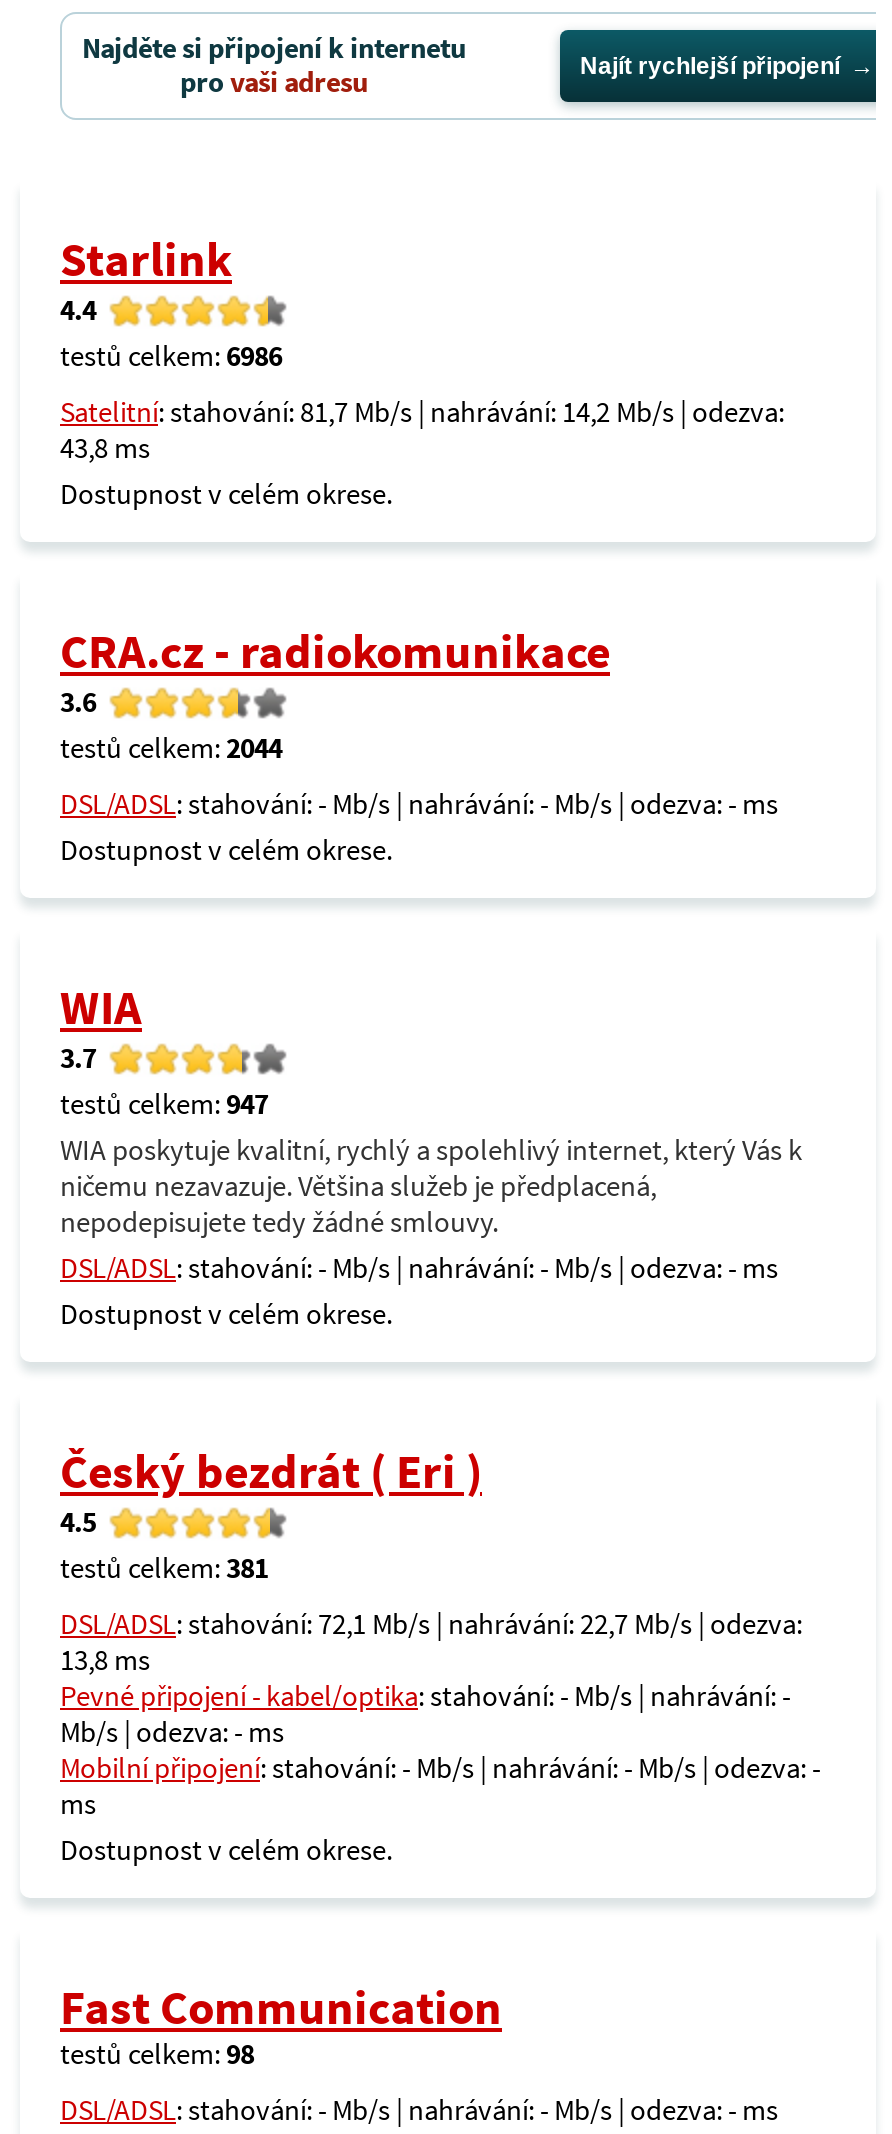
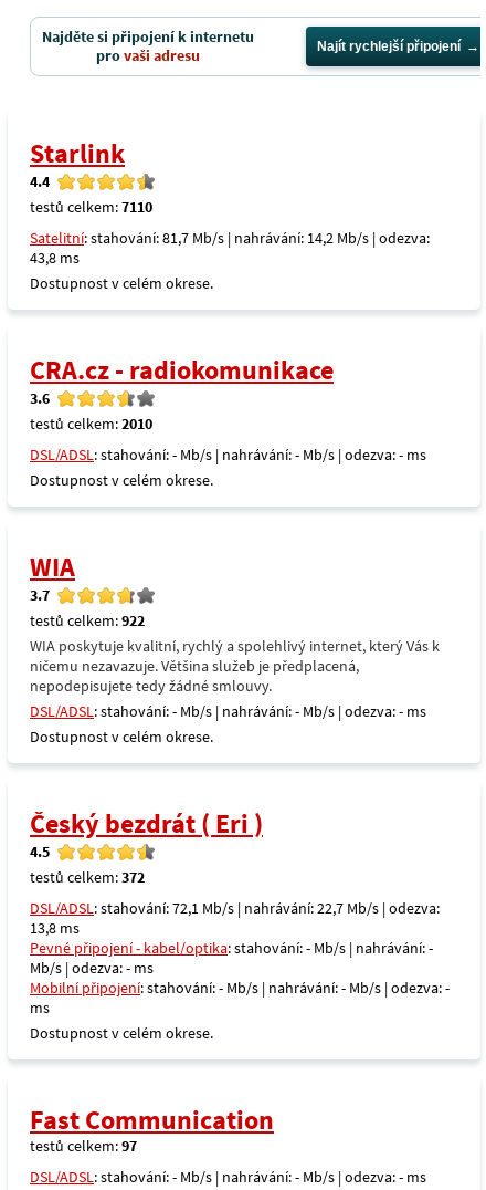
- testů celkem: 6986
+ testů celkem: 7110

- testů celkem: 2044
+ testů celkem: 2010

- testů celkem: 947
+ testů celkem: 922

- testů celkem: 381
+ testů celkem: 372

- testů celkem: 98
+ testů celkem: 97
